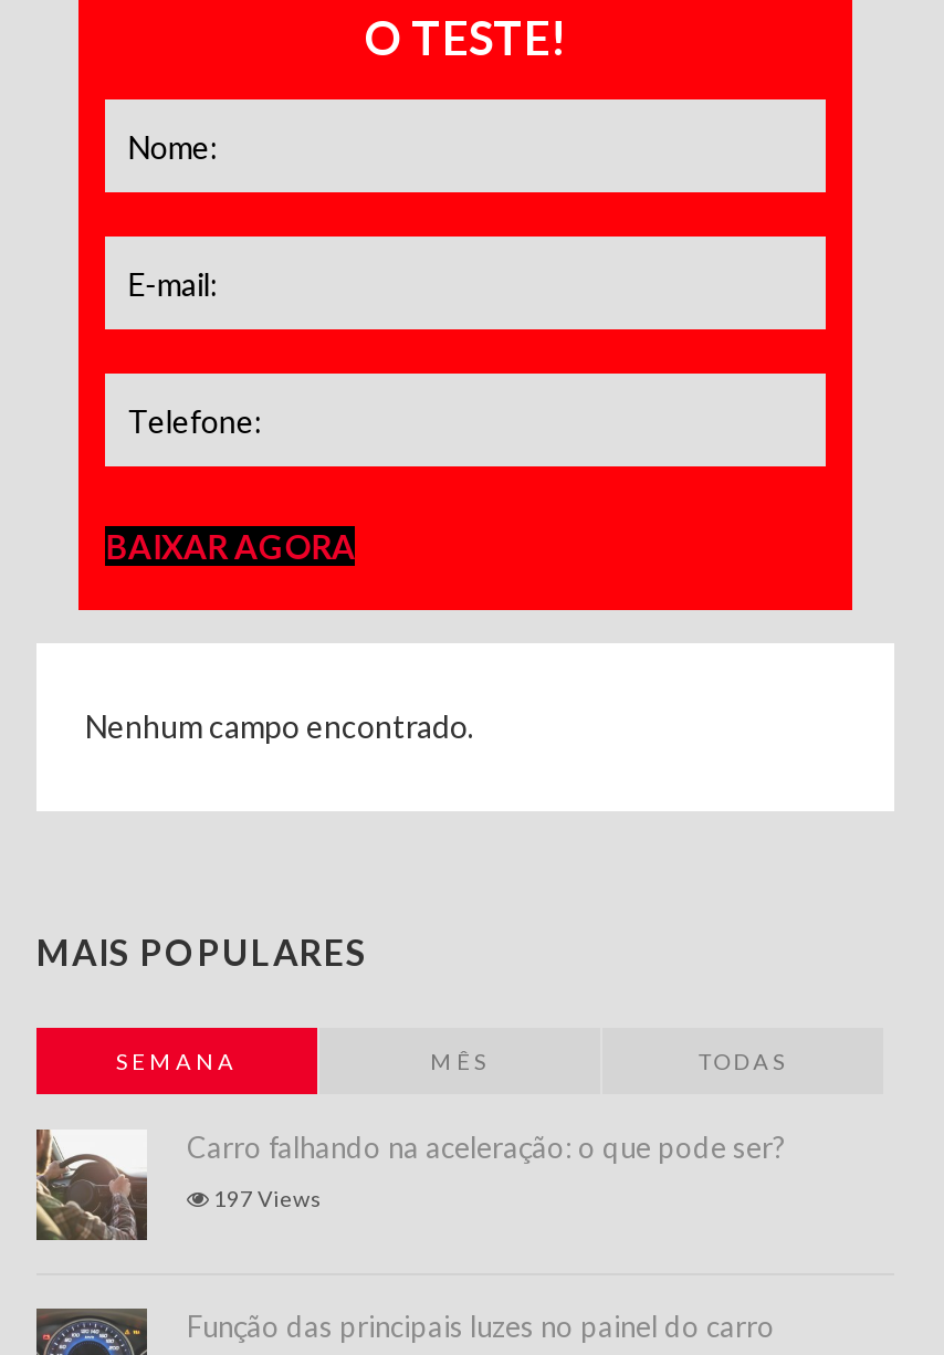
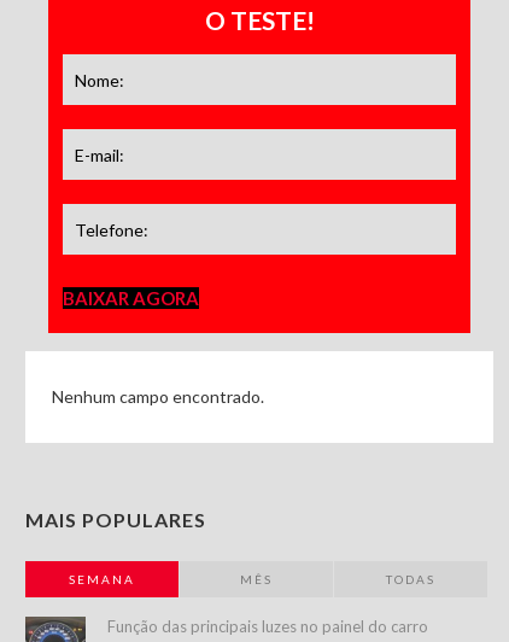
- [image]
- Carro falhando na aceleração: o que pode ser?
- 197 Views
